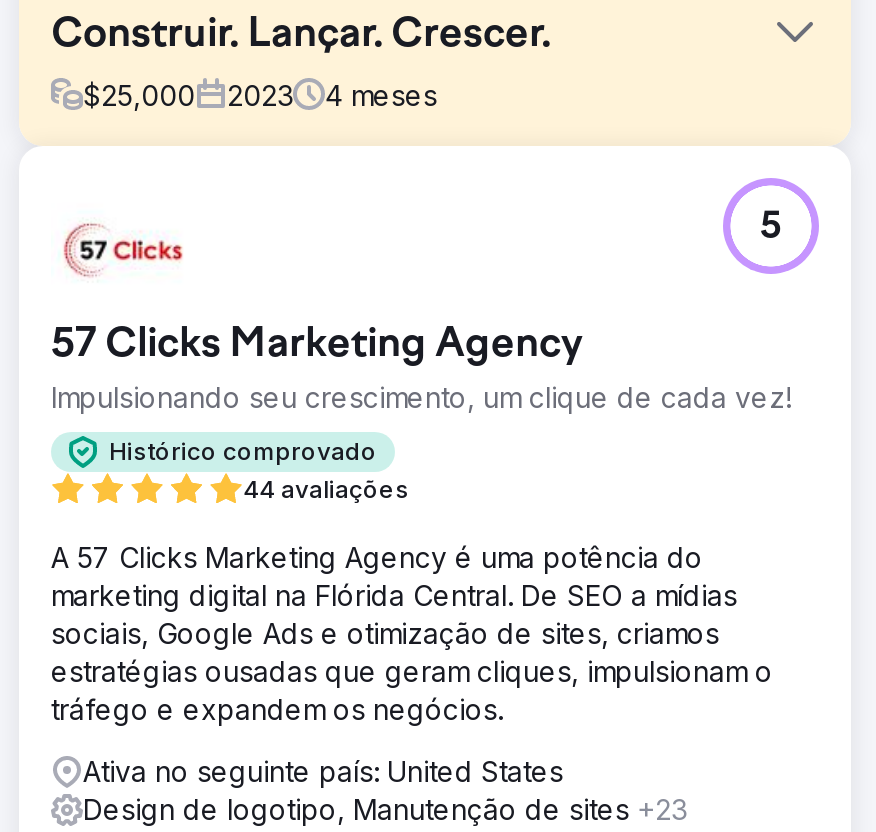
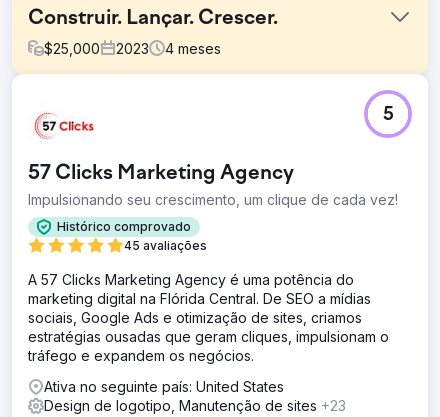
- 44 avaliações
+ 45 avaliações
